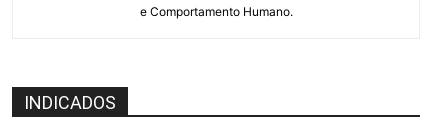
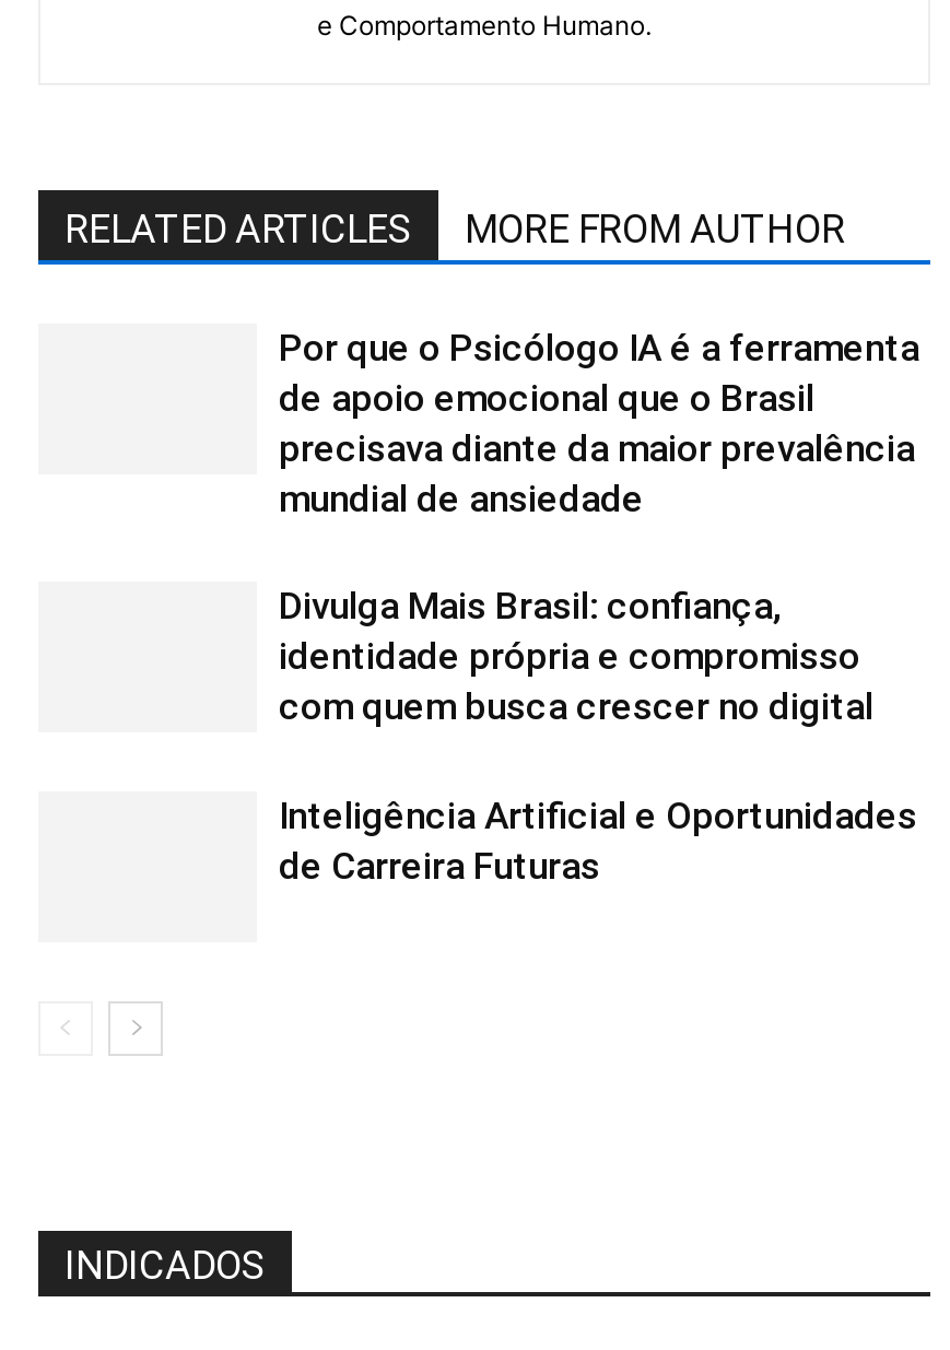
+ RELATED ARTICLES
+ MORE FROM AUTHOR
+ Por que o Psicólogo IA é a ferramenta
+ de apoio emocional que o Brasil
+ precisava diante da maior prevalência
+ mundial de ansiedade
+ Divulga Mais Brasil: confiança,
+ identidade própria e compromisso
+ com quem busca crescer no digital
+ Inteligência Artificial e Oportunidades
+ de Carreira Futuras
